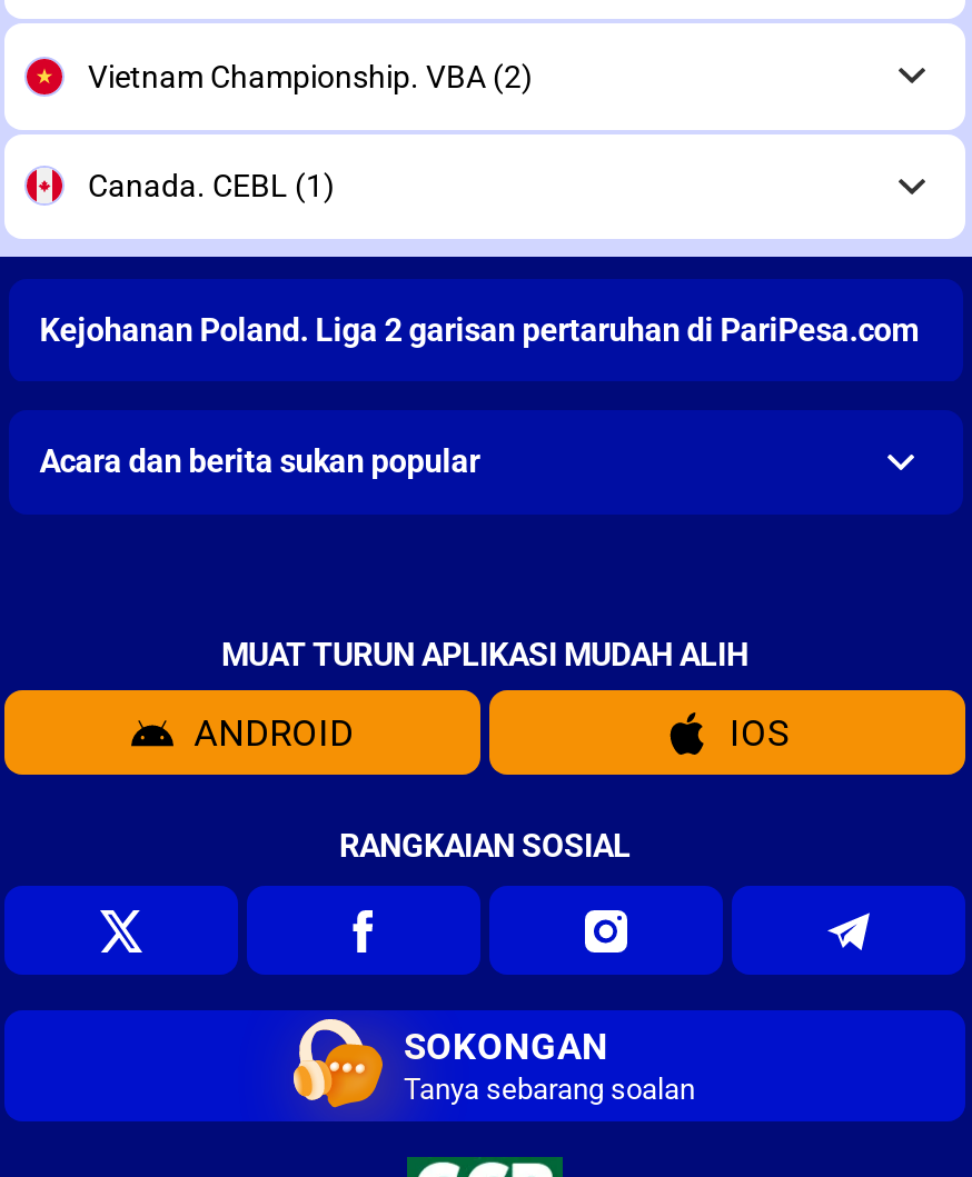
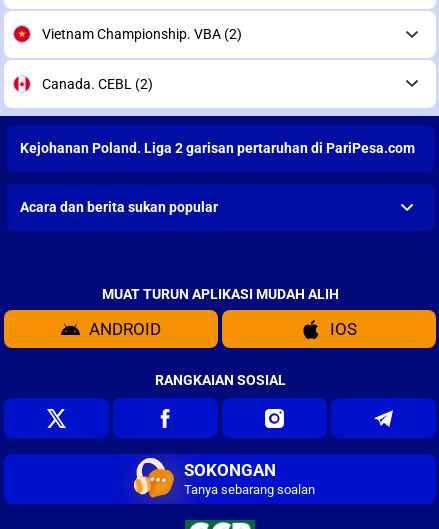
- Canada. CEBL (1)
+ Canada. CEBL (2)
